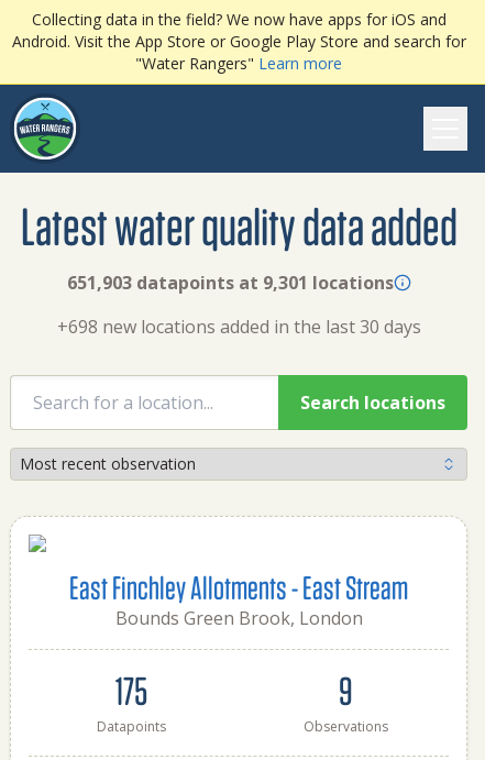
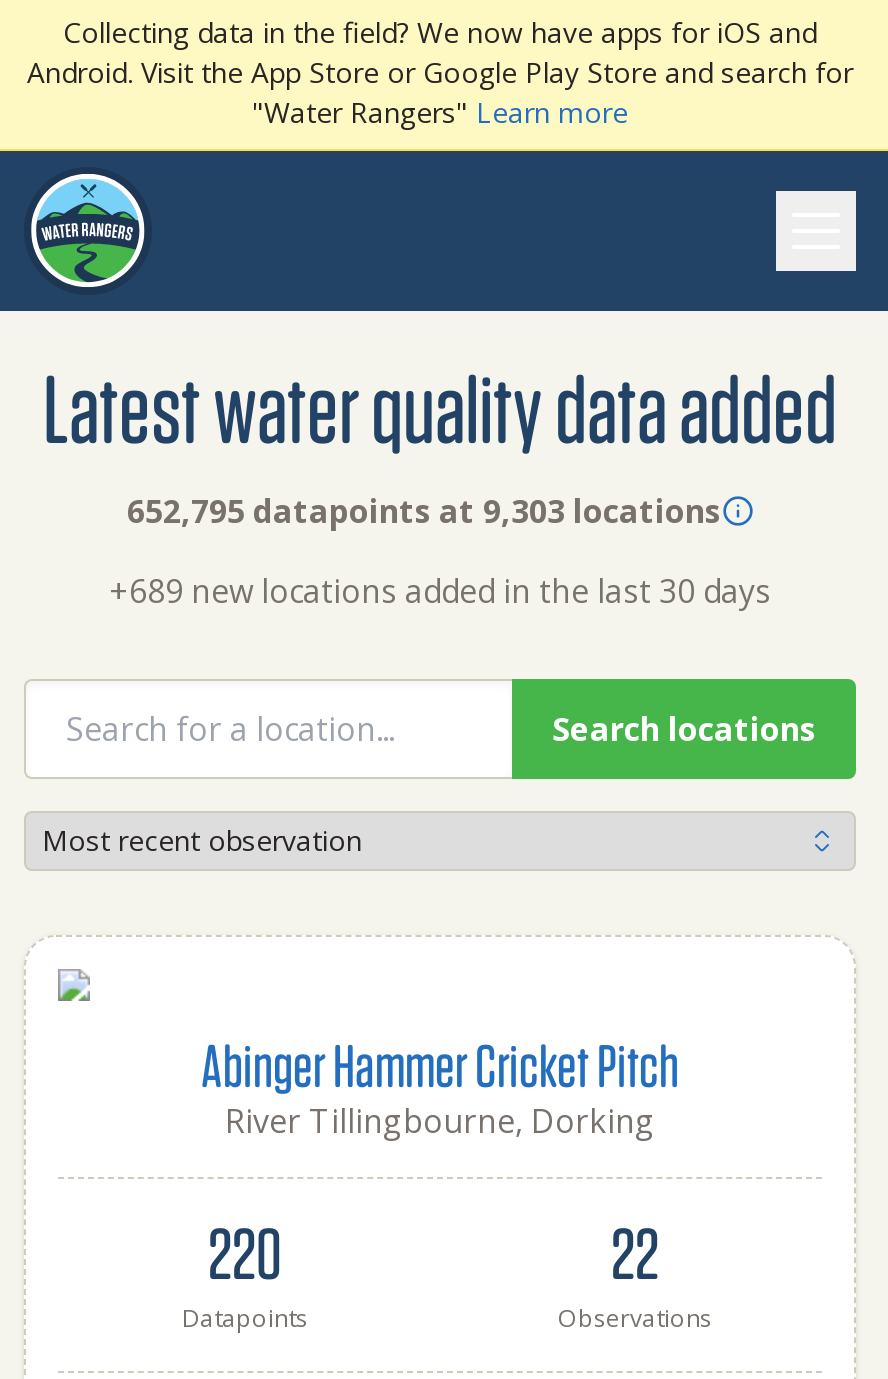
- 651,903 datapoints at 9,301 locations
+ 652,795 datapoints at 9,303 locations

- +698 new locations added in the last 30 days
+ +689 new locations added in the last 30 days

- East Finchley Allotments - East Stream
- Bounds Green Brook, London
+ Abinger Hammer Cricket Pitch
+ River Tillingbourne, Dorking

- 175
+ 220

- 9
+ 22
